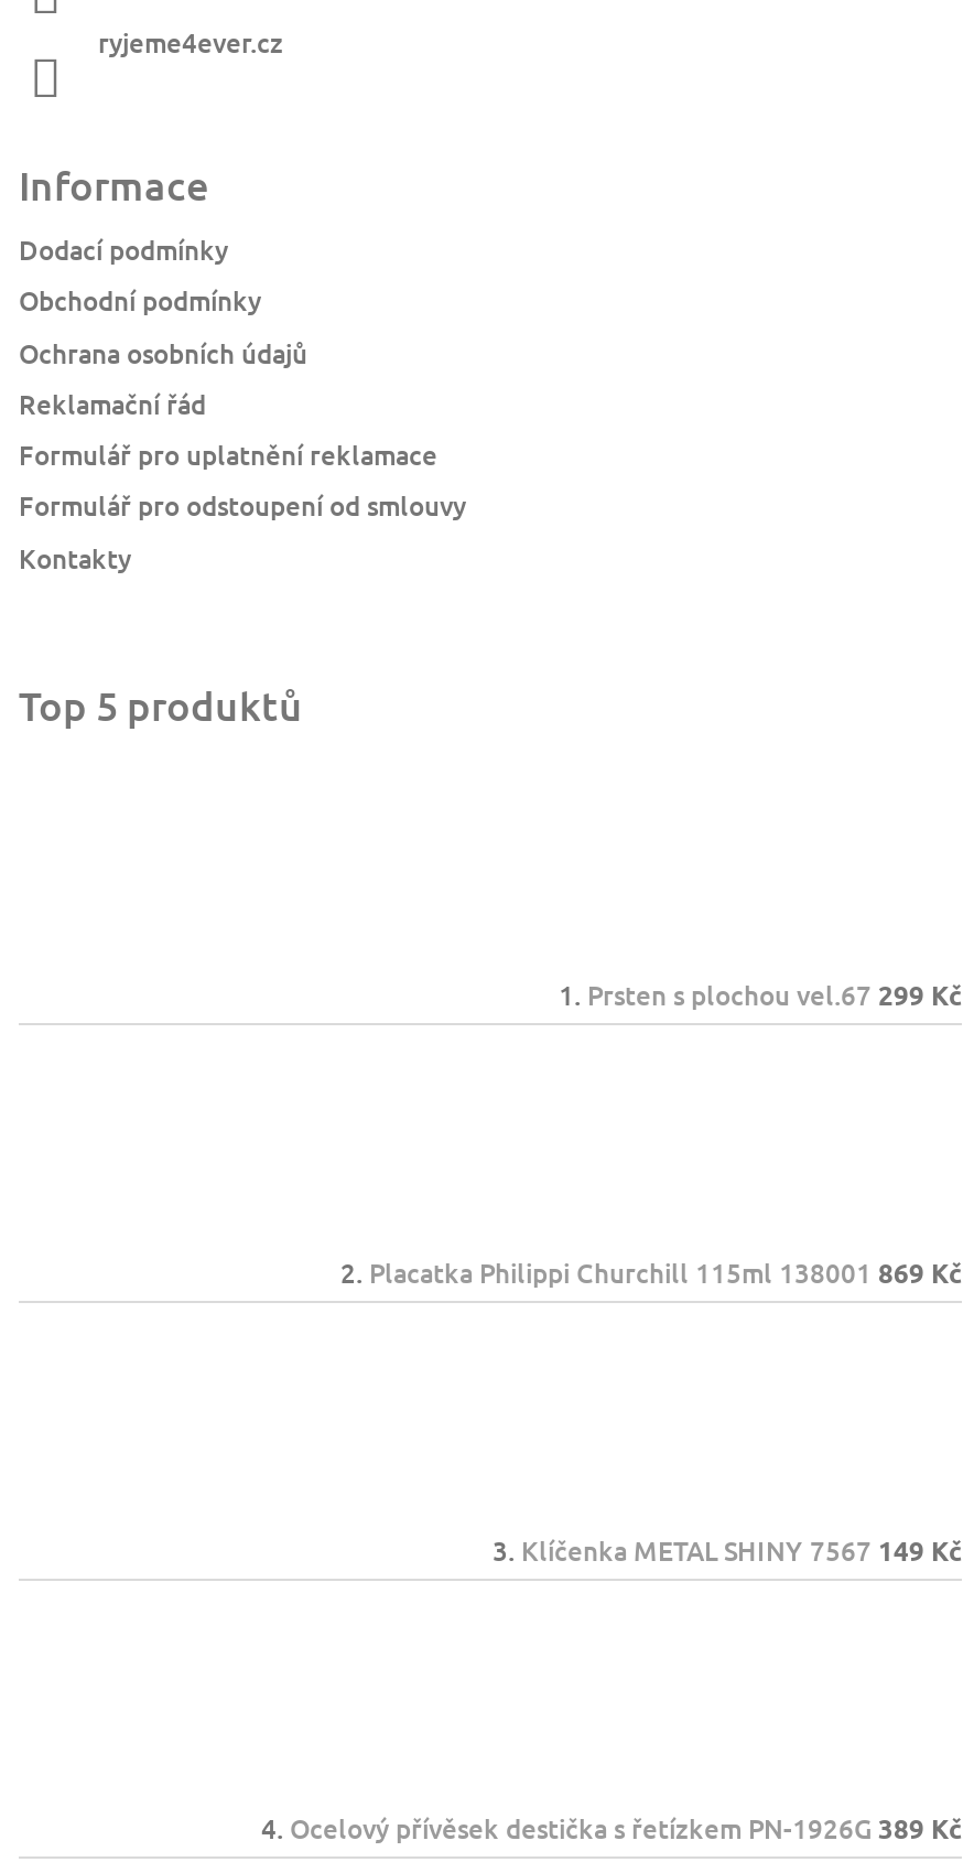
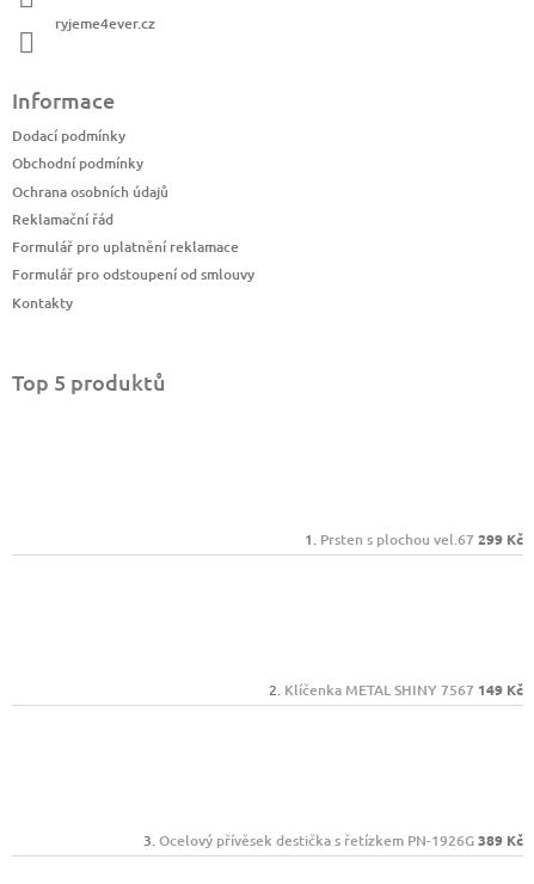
- Placatka Philippi Churchill 115ml 138001 869 Kč
